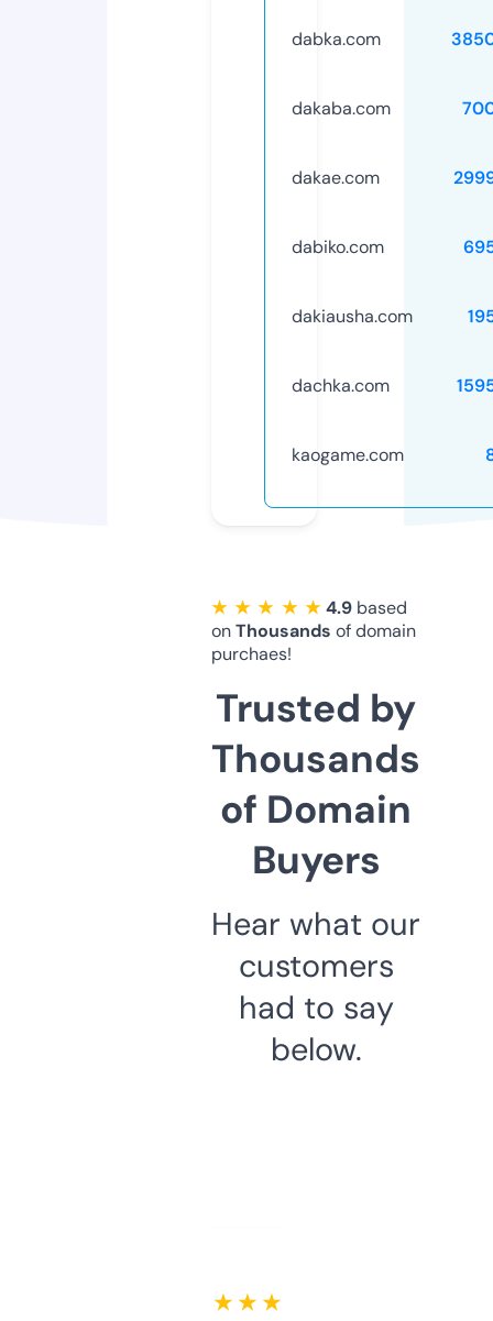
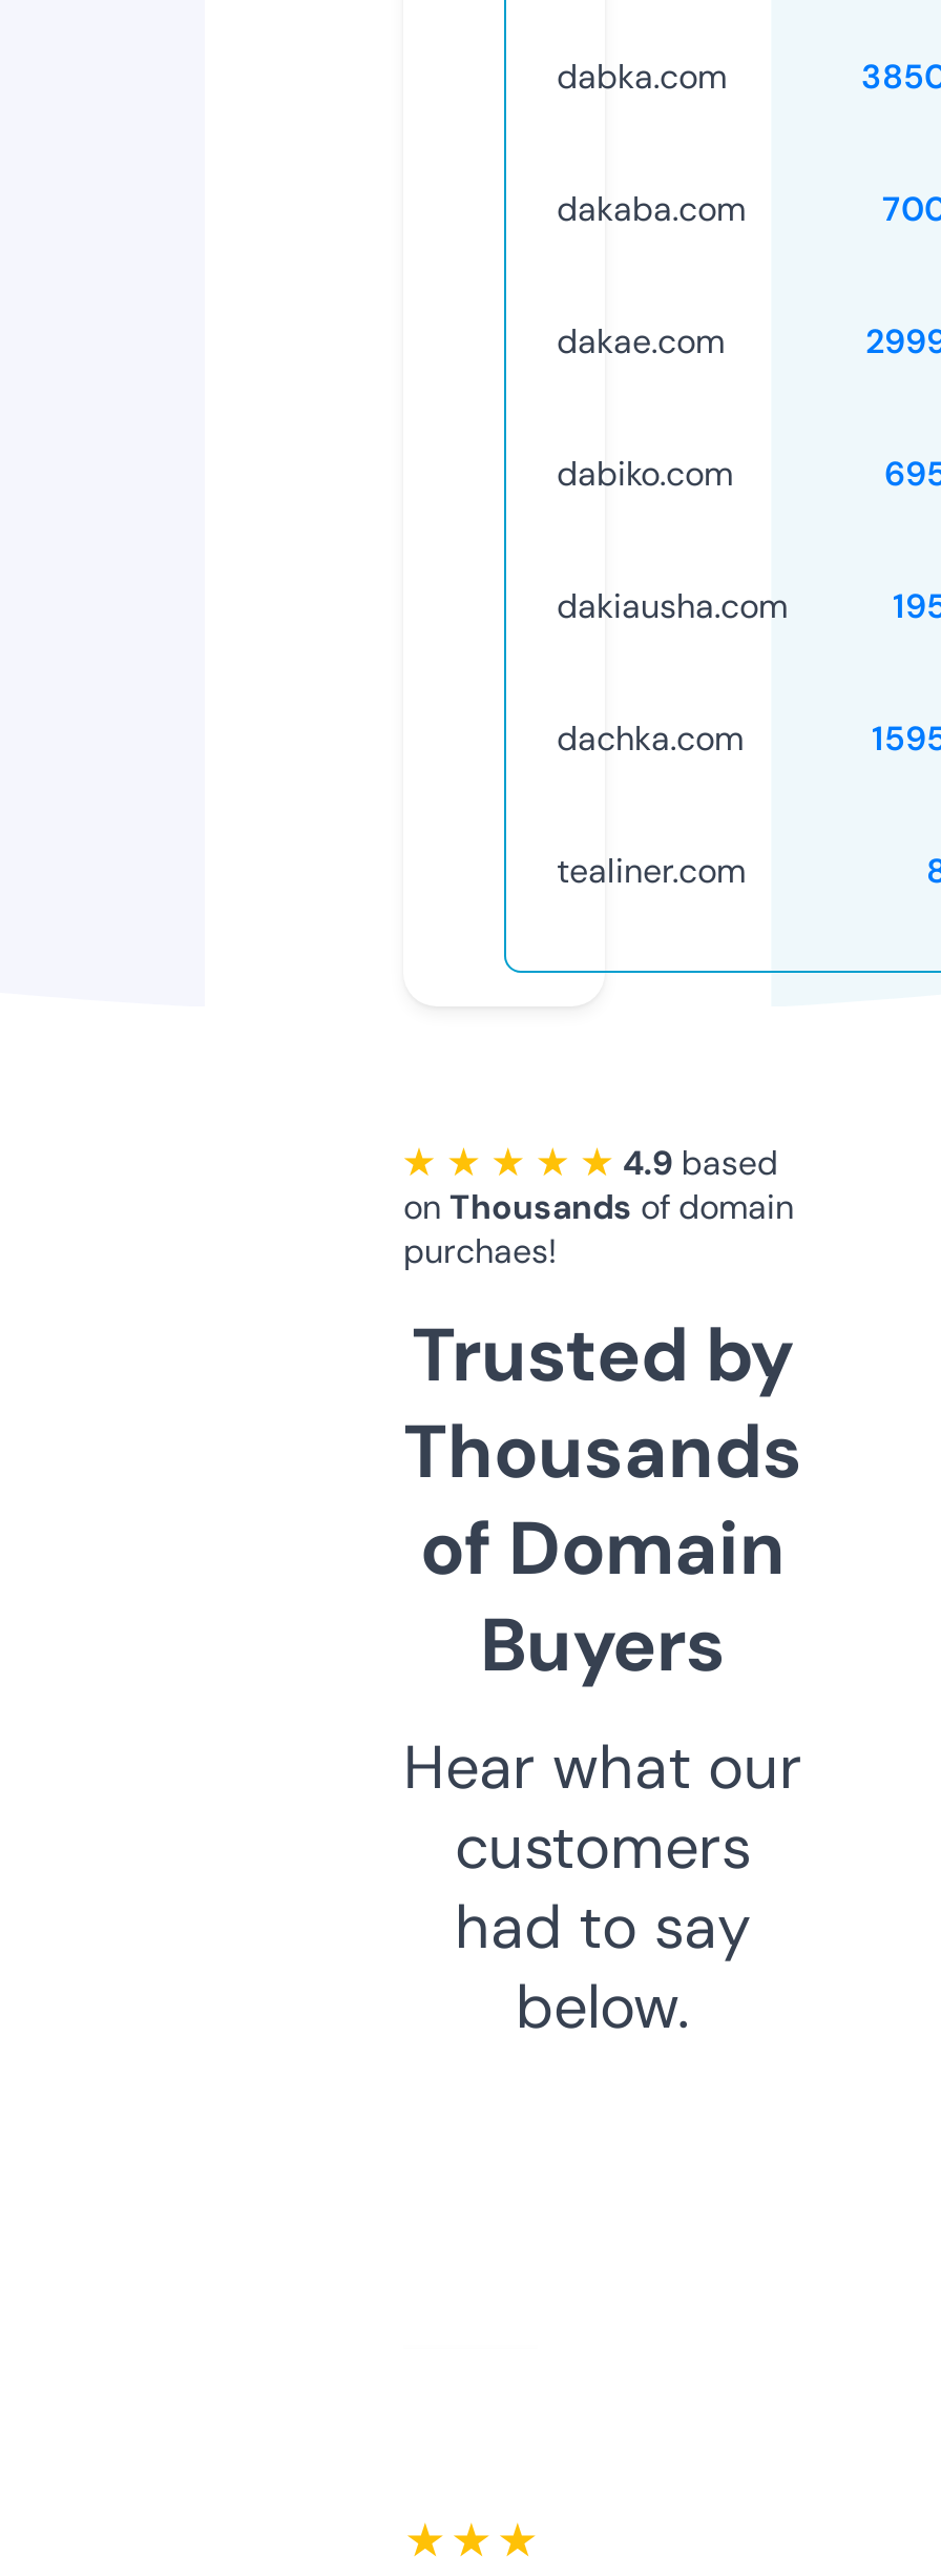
- kaogame.com
+ tealiner.com
